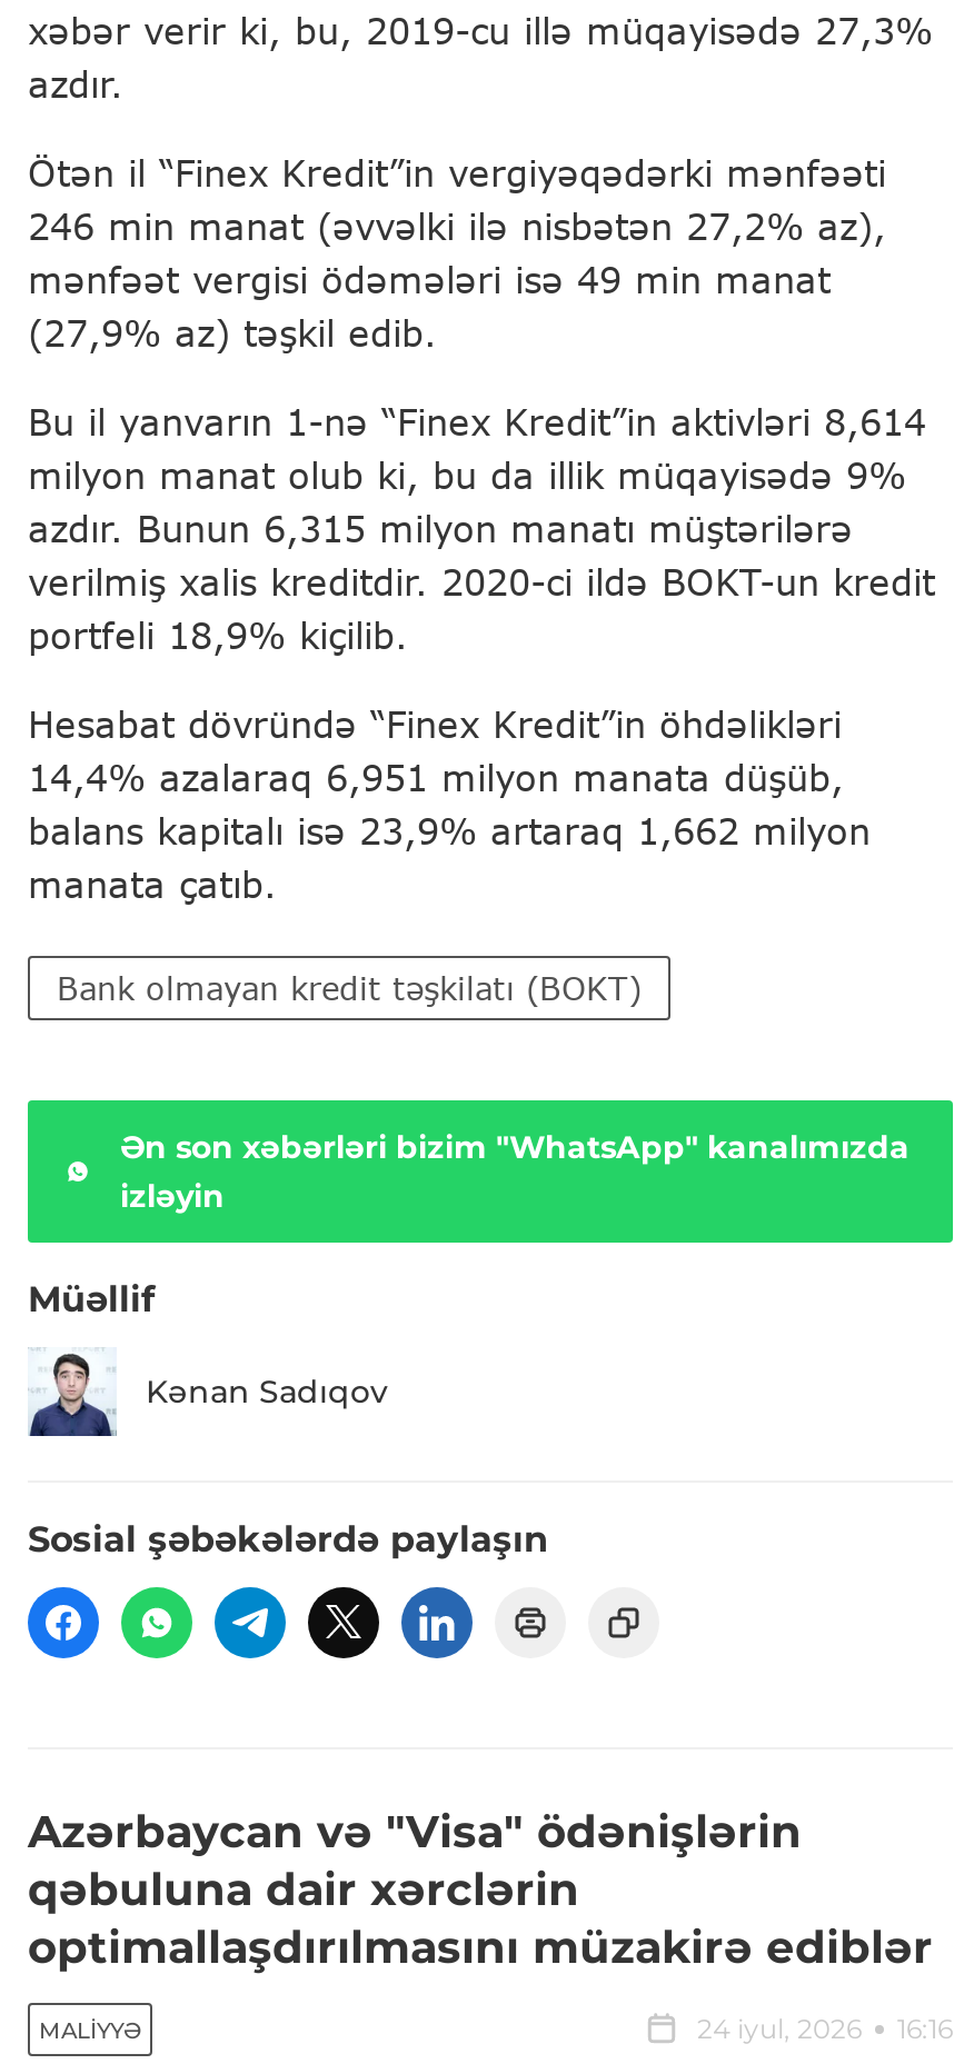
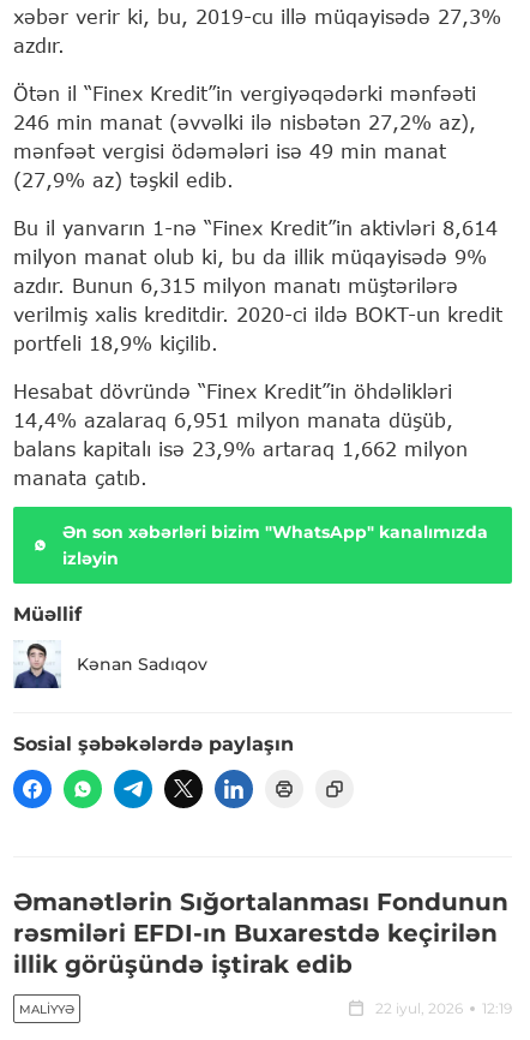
- Bank olmayan kredit təşkilatı (BOKT)

- Azərbaycan və "Visa" ödənişlərin
- qəbuluna dair xərclərin
- optimallaşdırılmasını müzakirə ediblər
+ Əmanətlərin Sığortalanması Fondunun
+ rəsmiləri EFDI-ın Buxarestdə keçirilən
+ illik görüşündə iştirak edib

- 24 iyul, 2026
- 16:16
+ 22 iyul, 2026
+ 12:19
